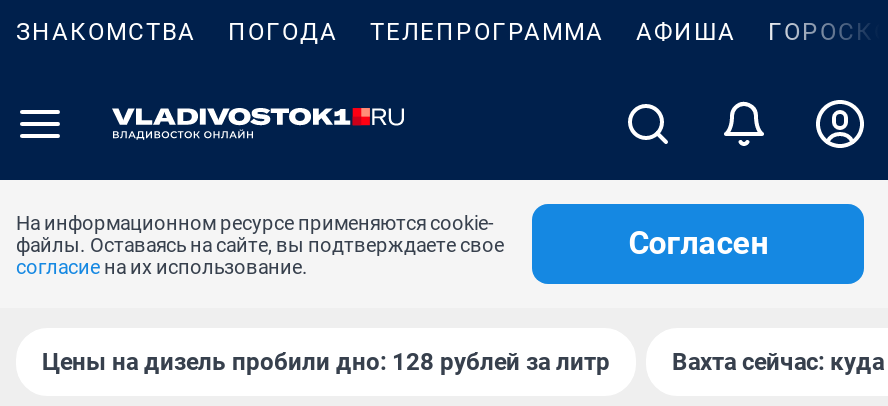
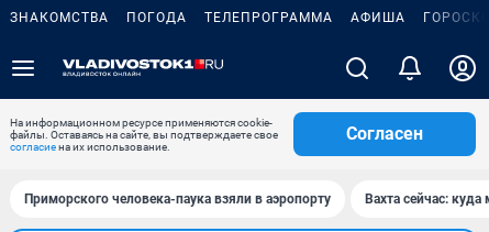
- Цены на дизель пробили дно: 128 рублей за литр
+ Приморского человека-паука взяли в аэропорту
